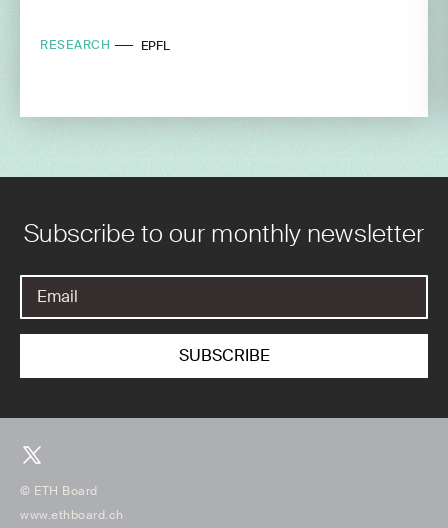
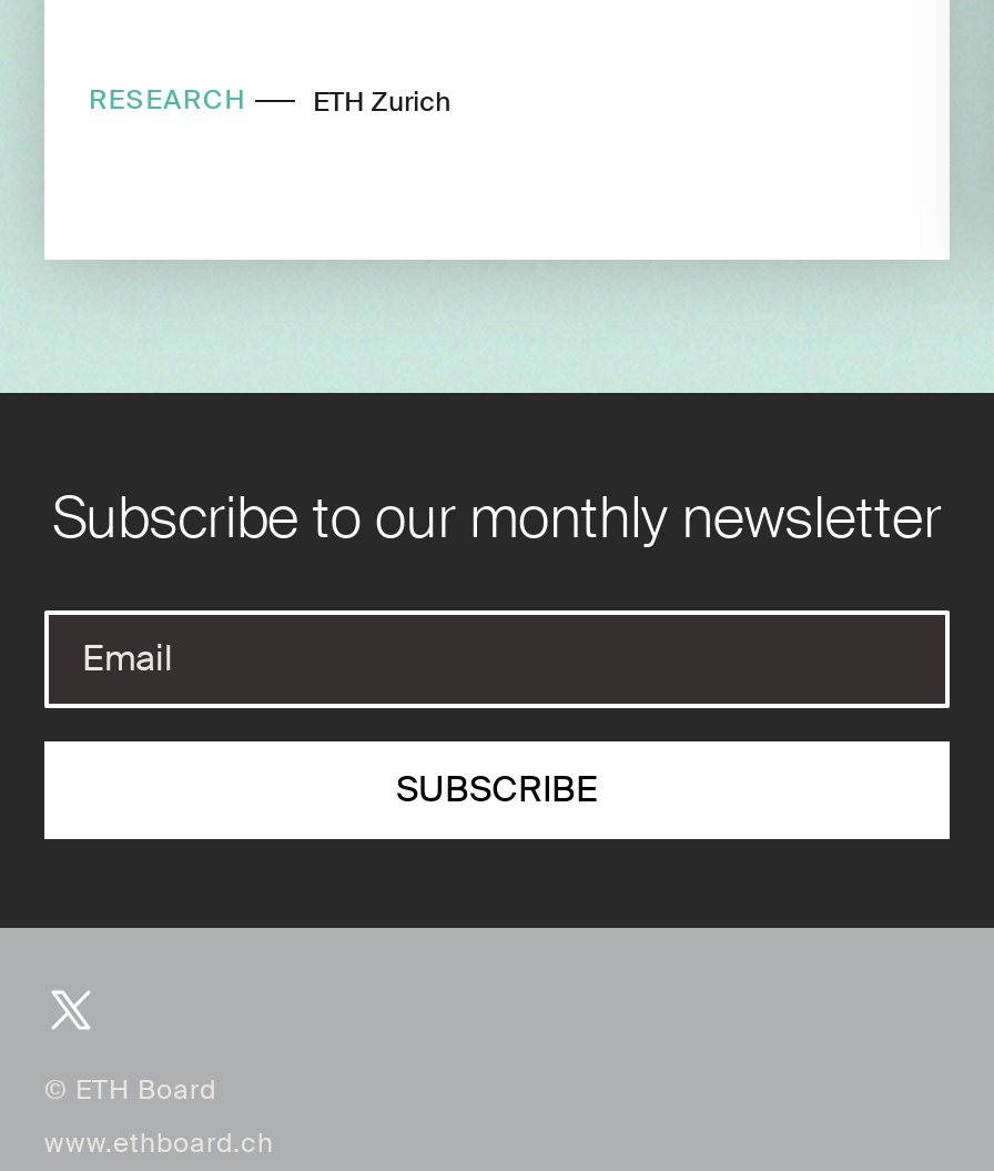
- EPFL
+ ETH Zurich
